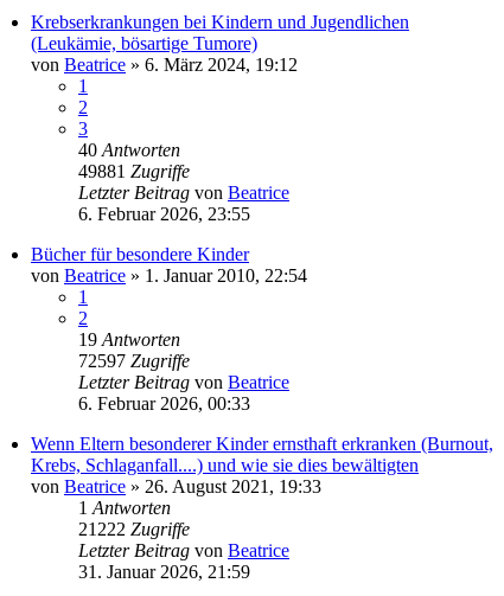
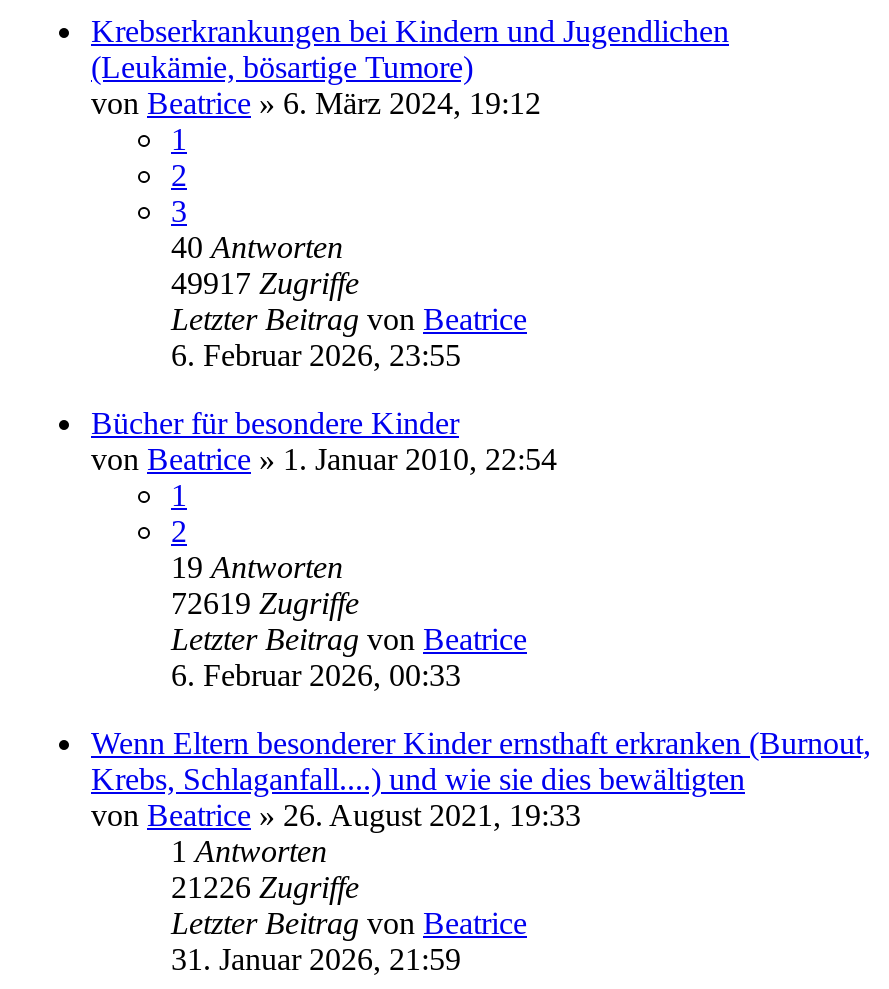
- 49881 Zugriffe
+ 49917 Zugriffe

- 72597 Zugriffe
+ 72619 Zugriffe

- 21222 Zugriffe
+ 21226 Zugriffe
